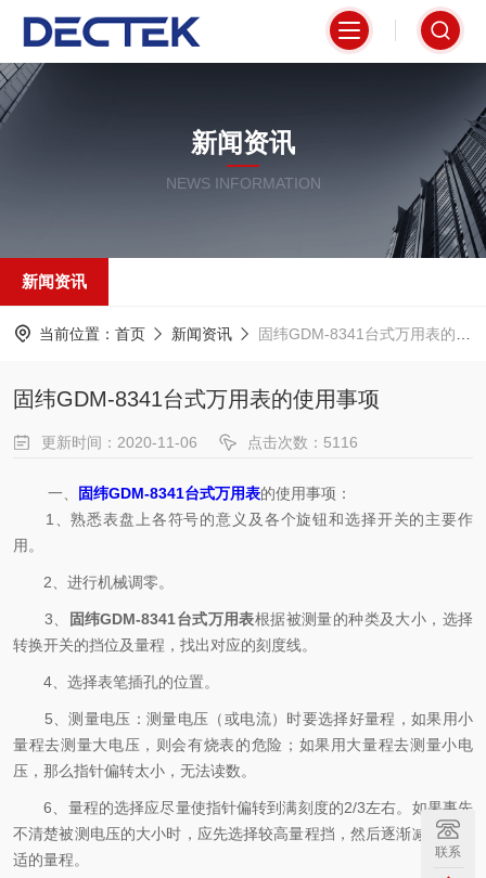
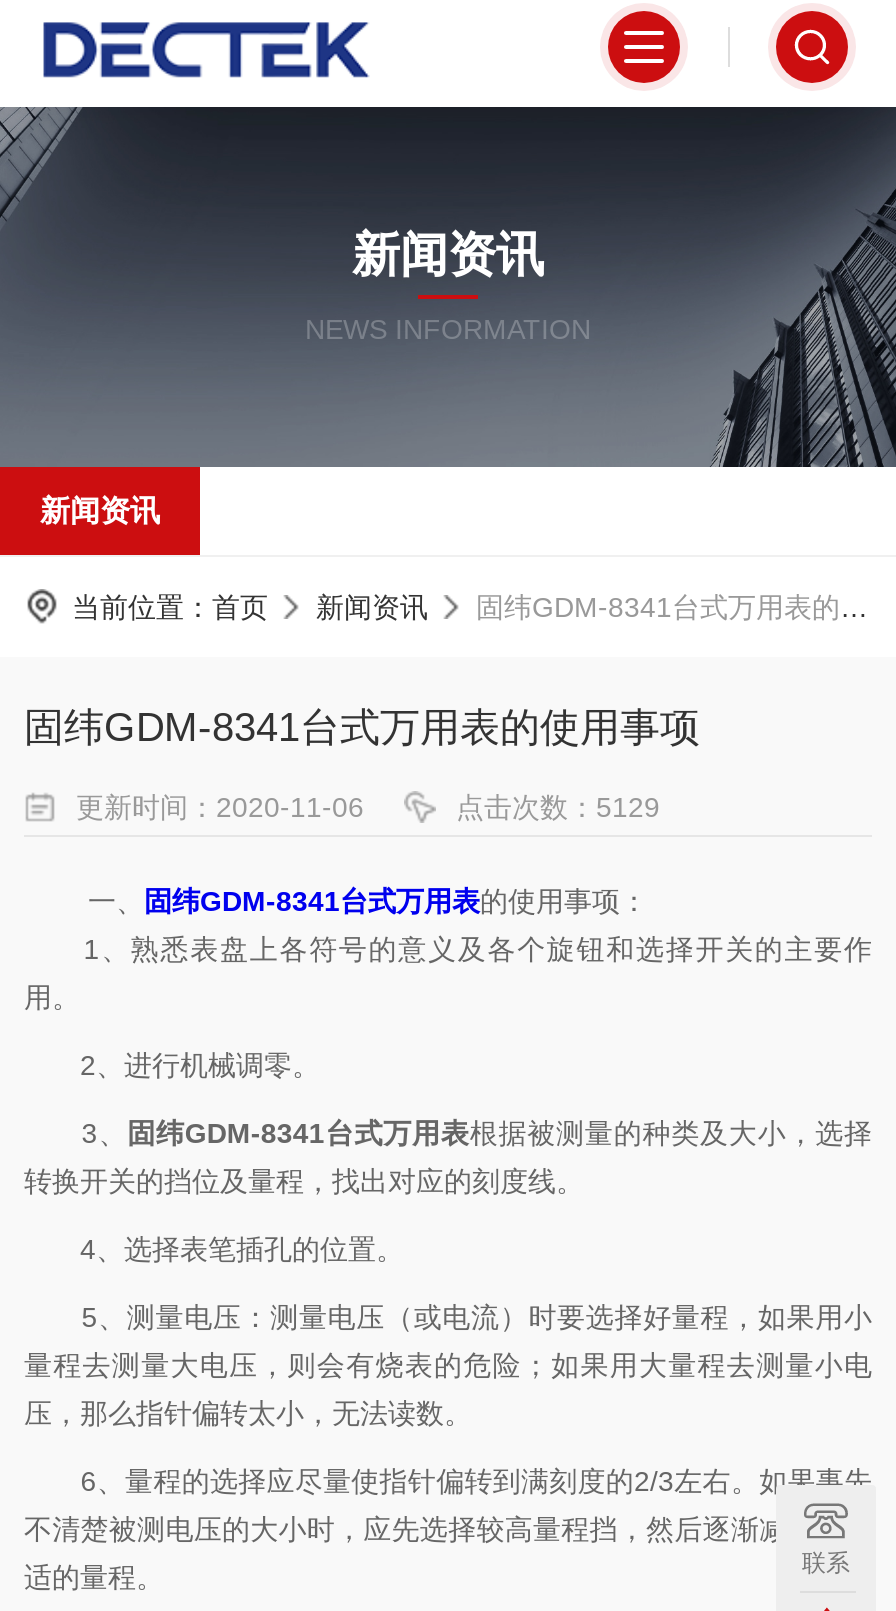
- 点击次数：5116
+ 点击次数：5129
